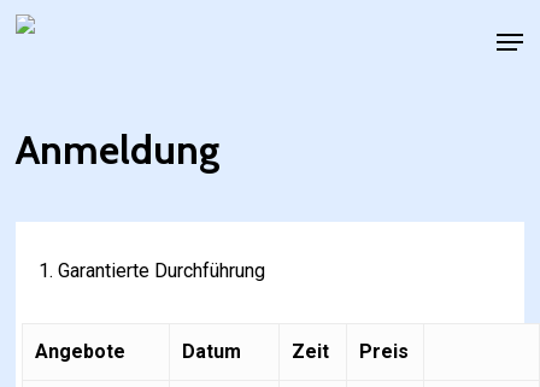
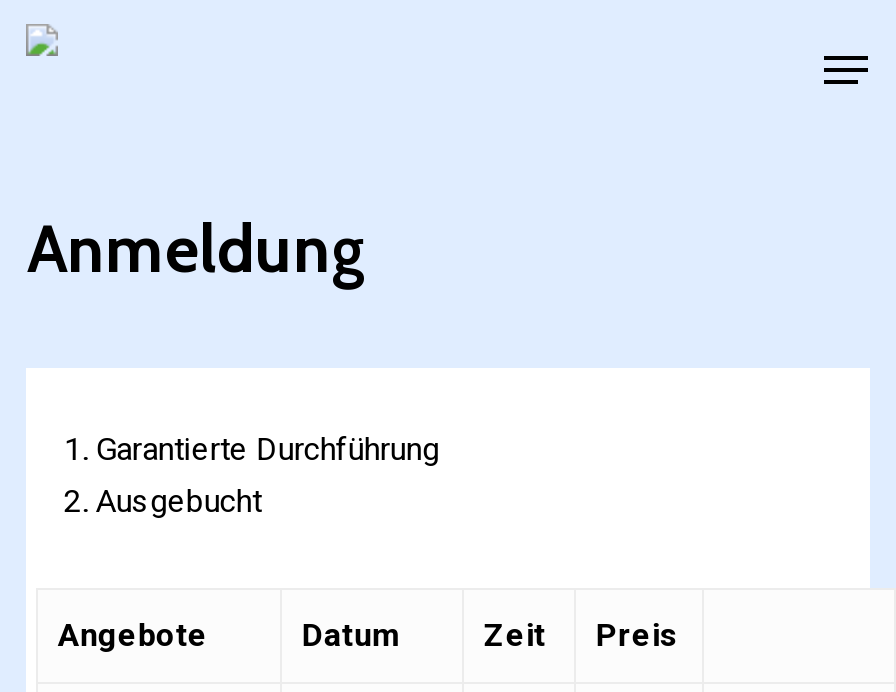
+ Ausgebucht
